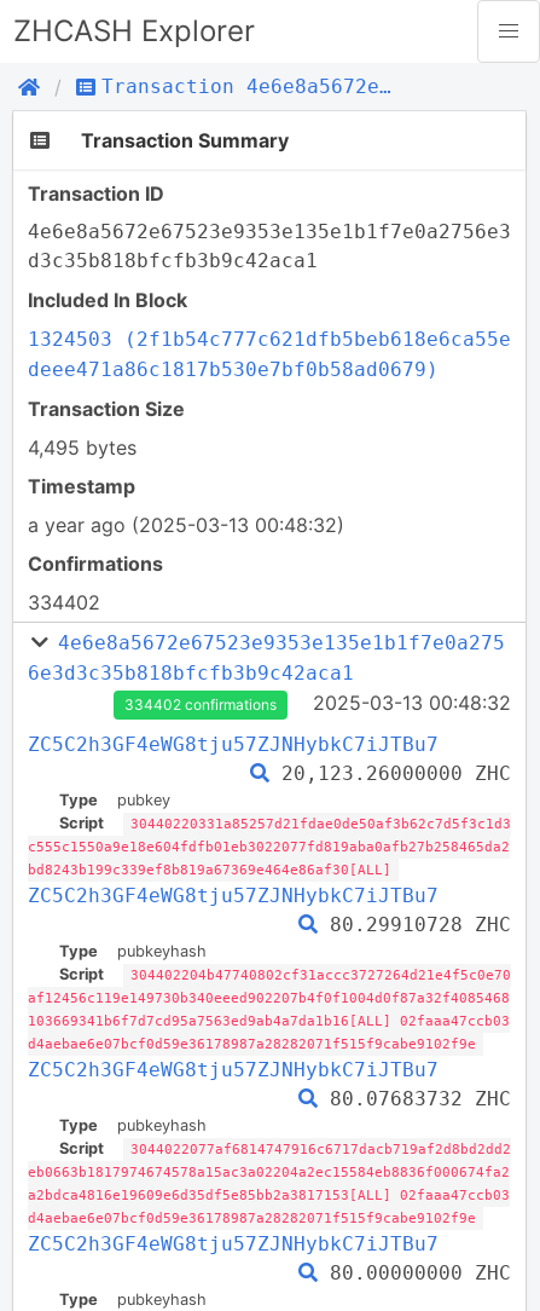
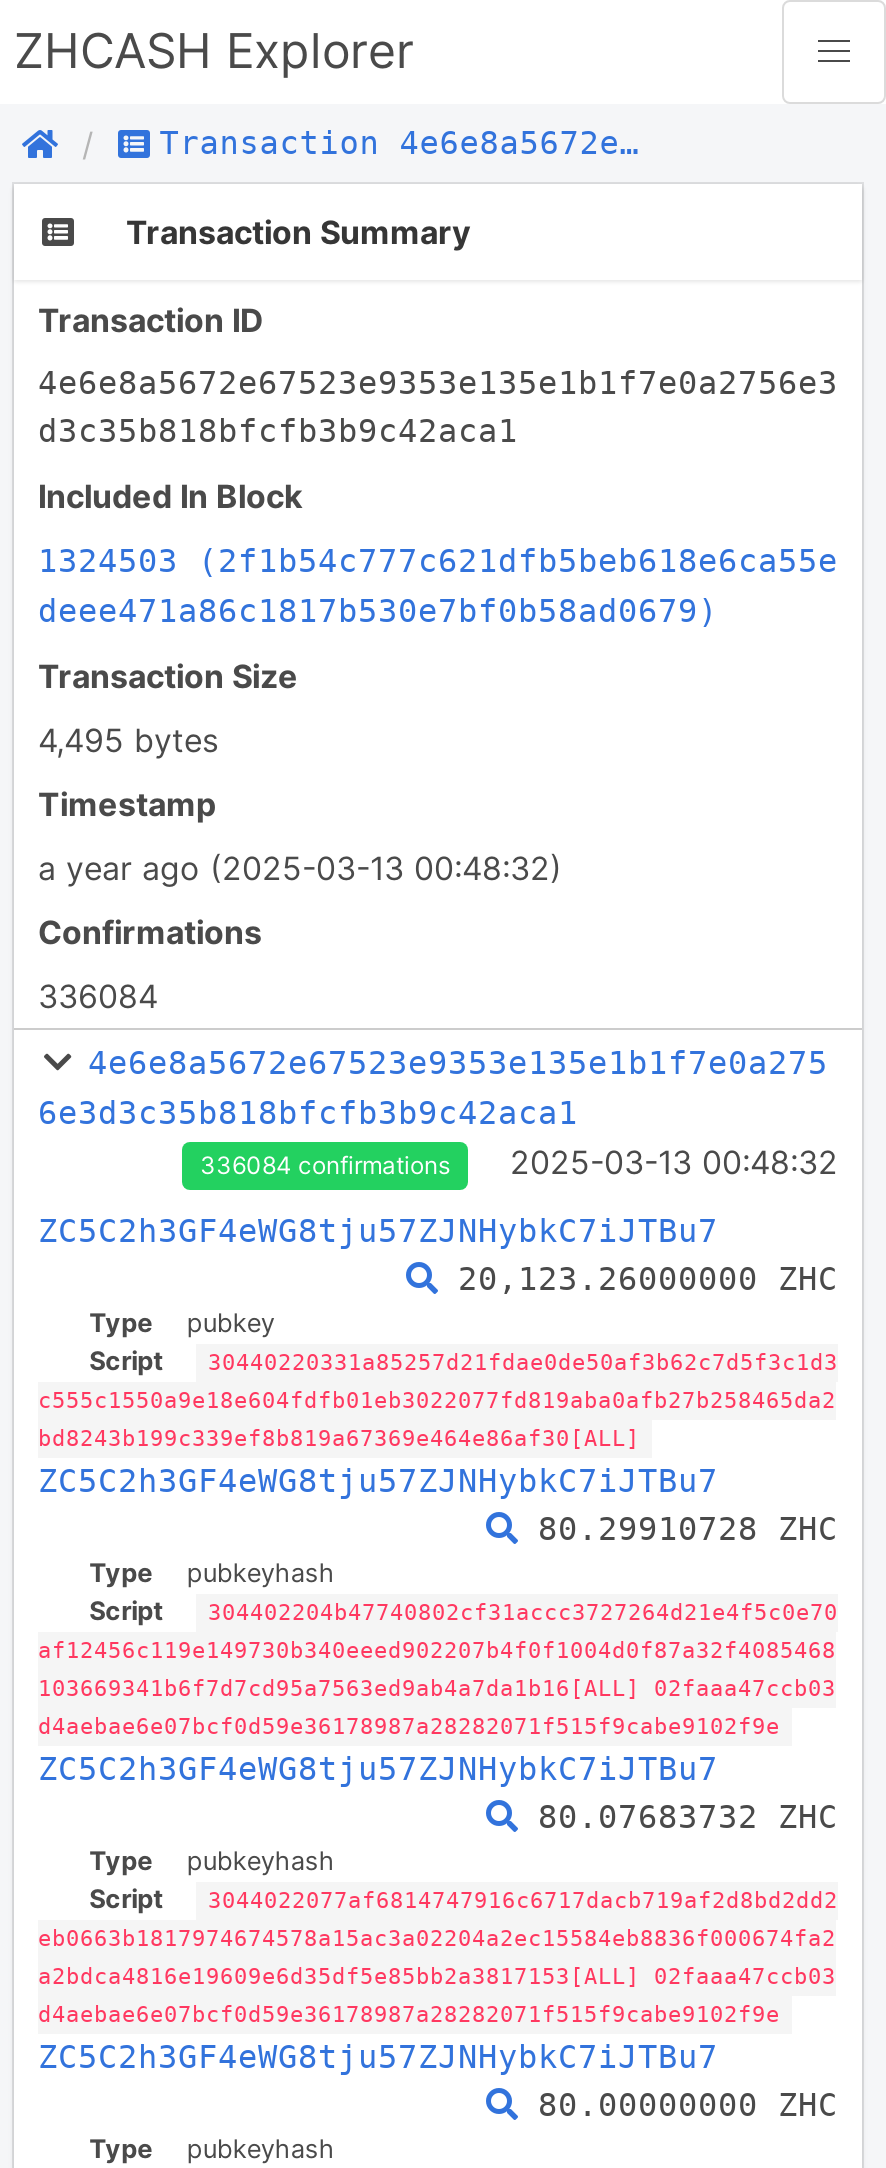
- 334402
+ 336084

- 334402 confirmations
+ 336084 confirmations
